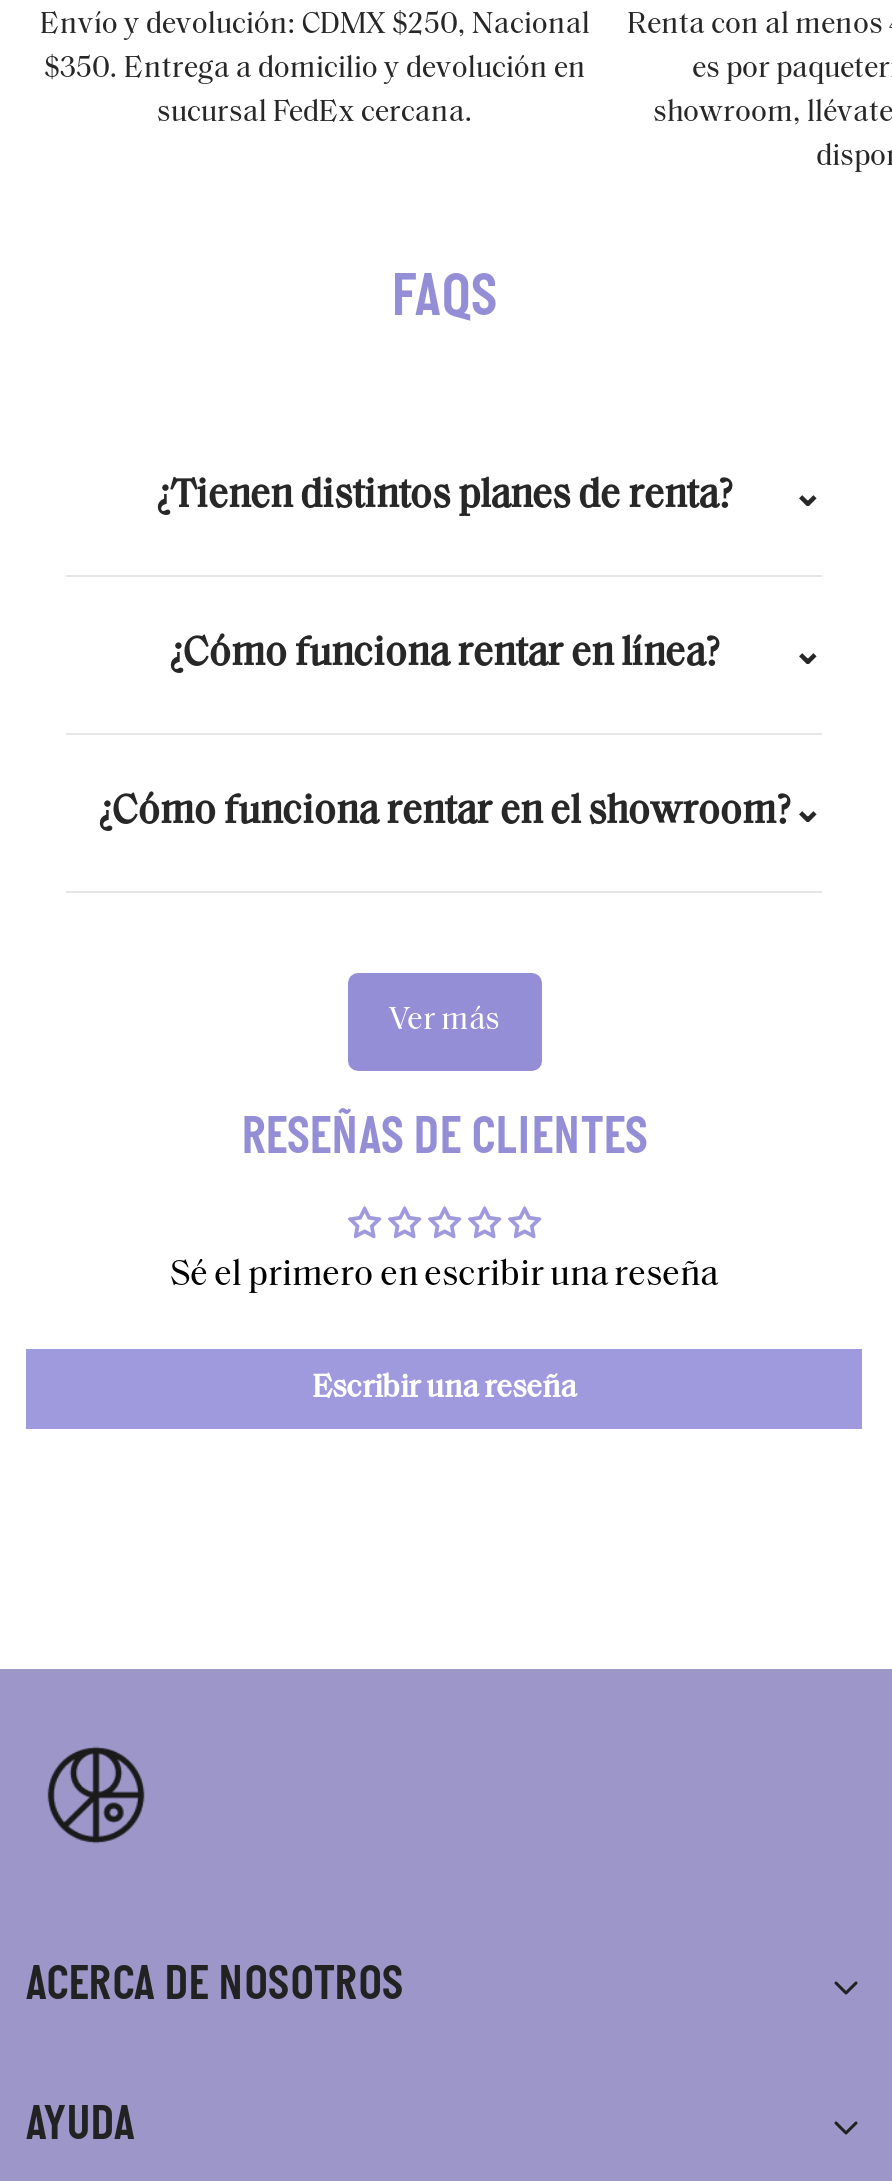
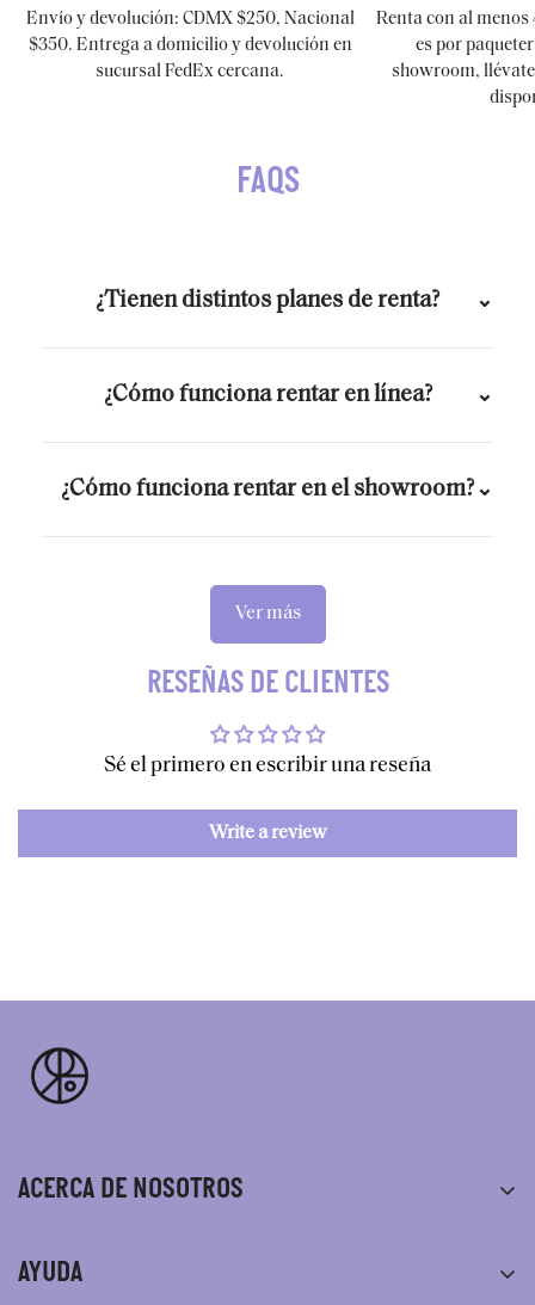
- Escribir una reseña
+ Write a review
